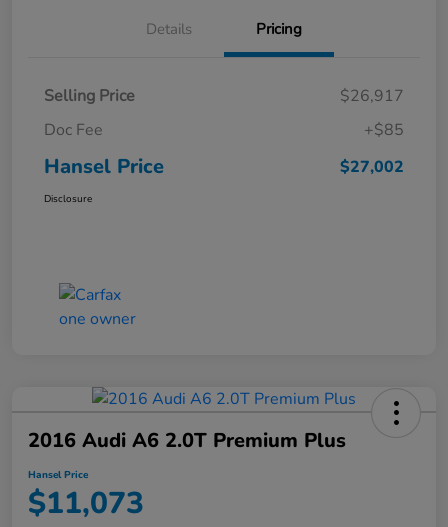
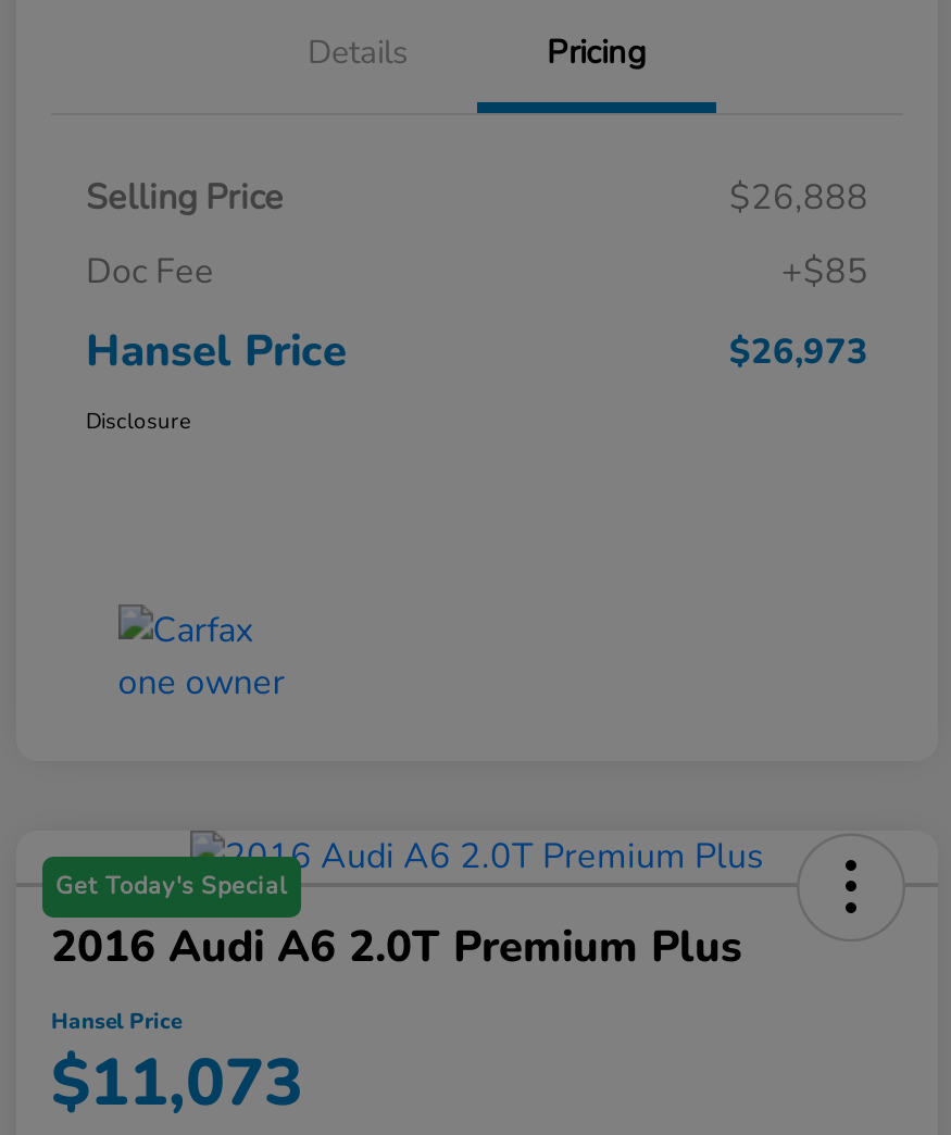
- $26,917
+ $26,888

- $27,002
+ $26,973

+ Get Today's Special
